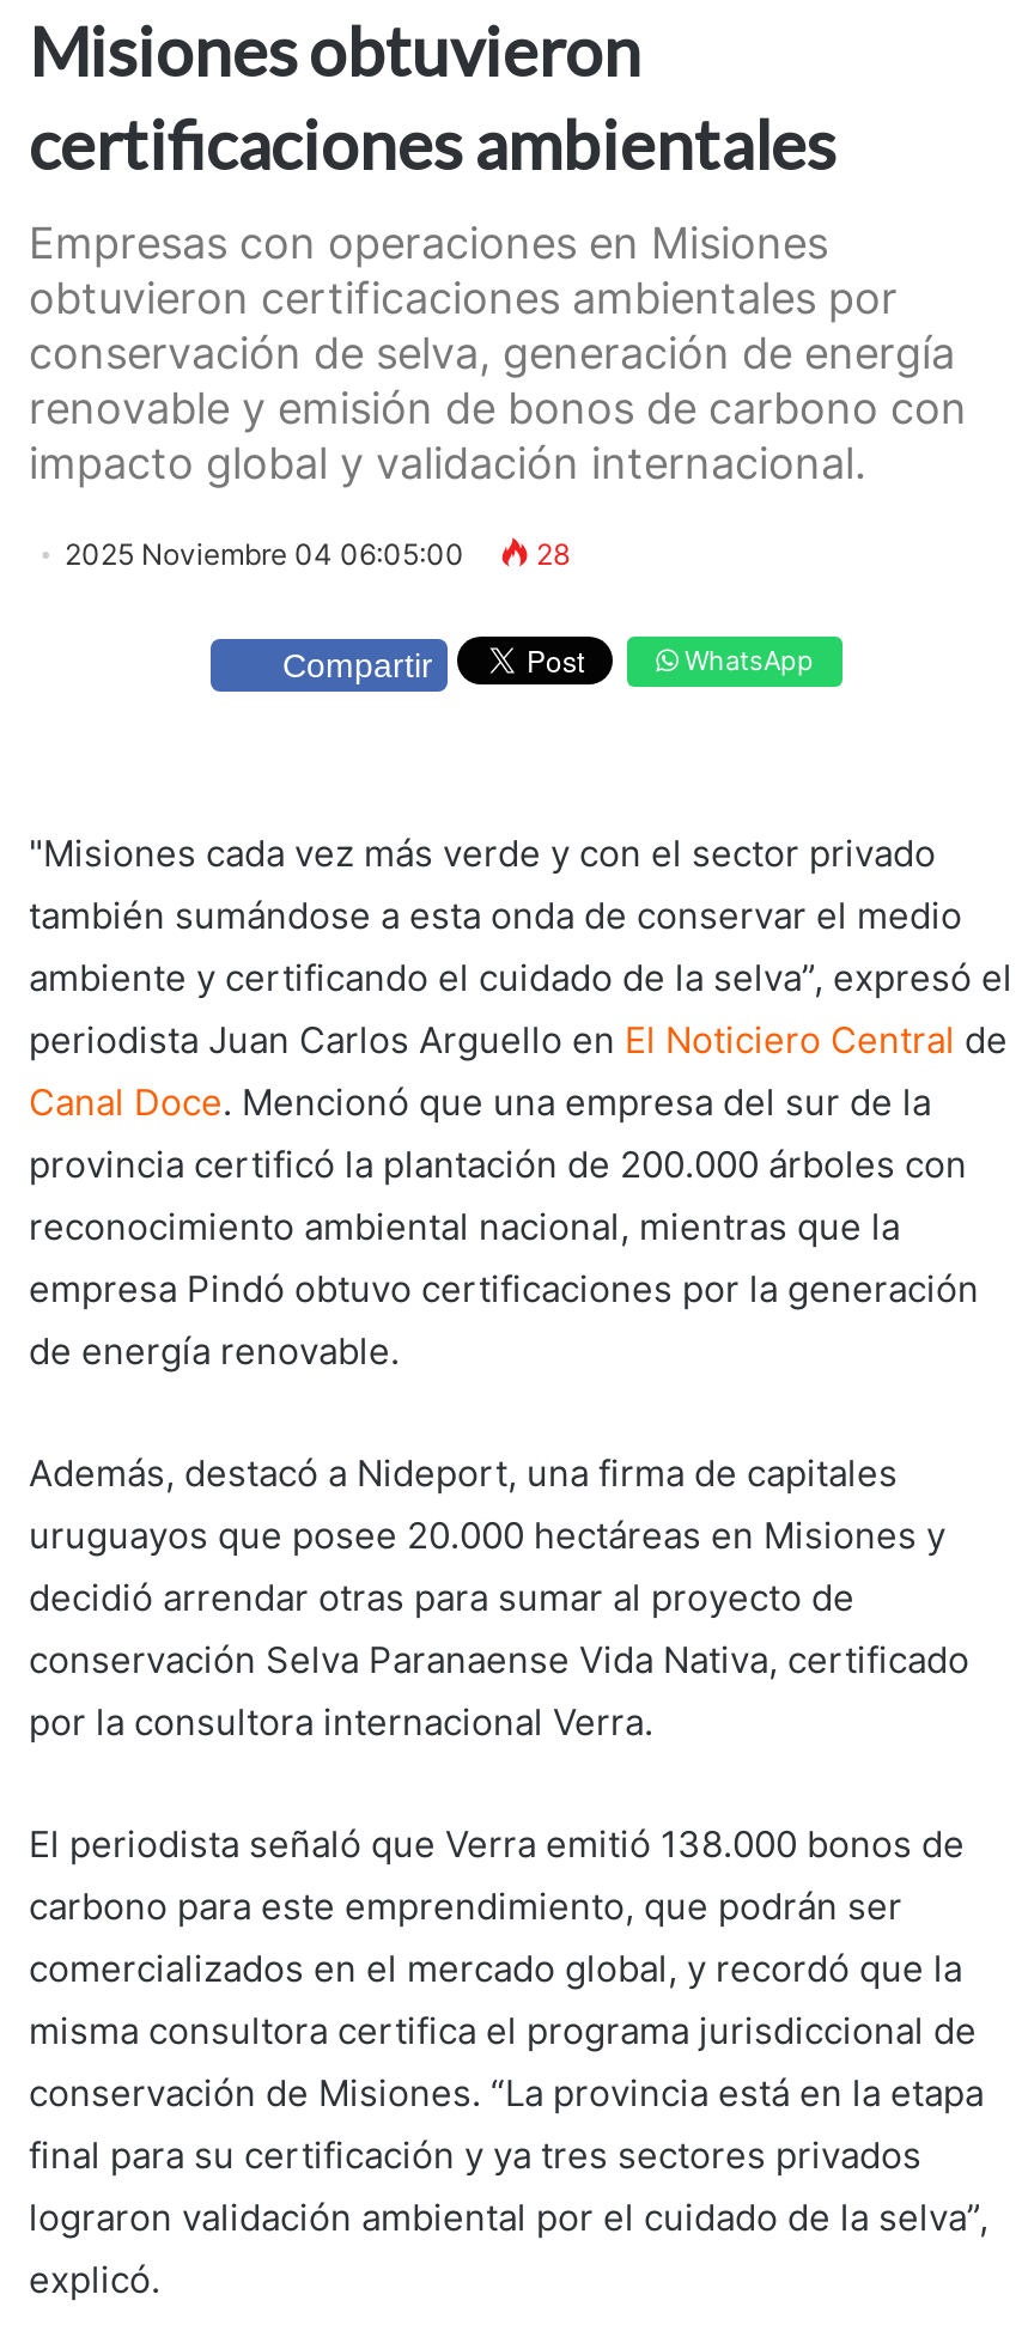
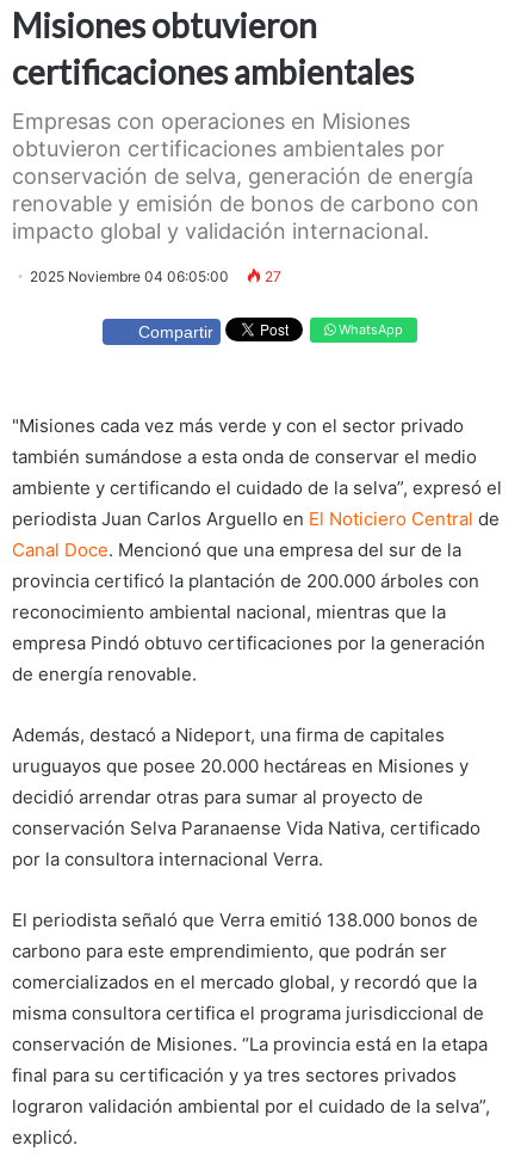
- 2025 Noviembre 04 06:05:00 28
+ 2025 Noviembre 04 06:05:00 27
